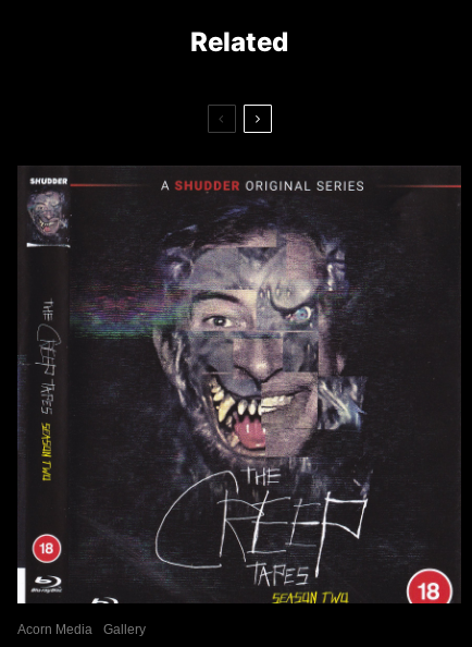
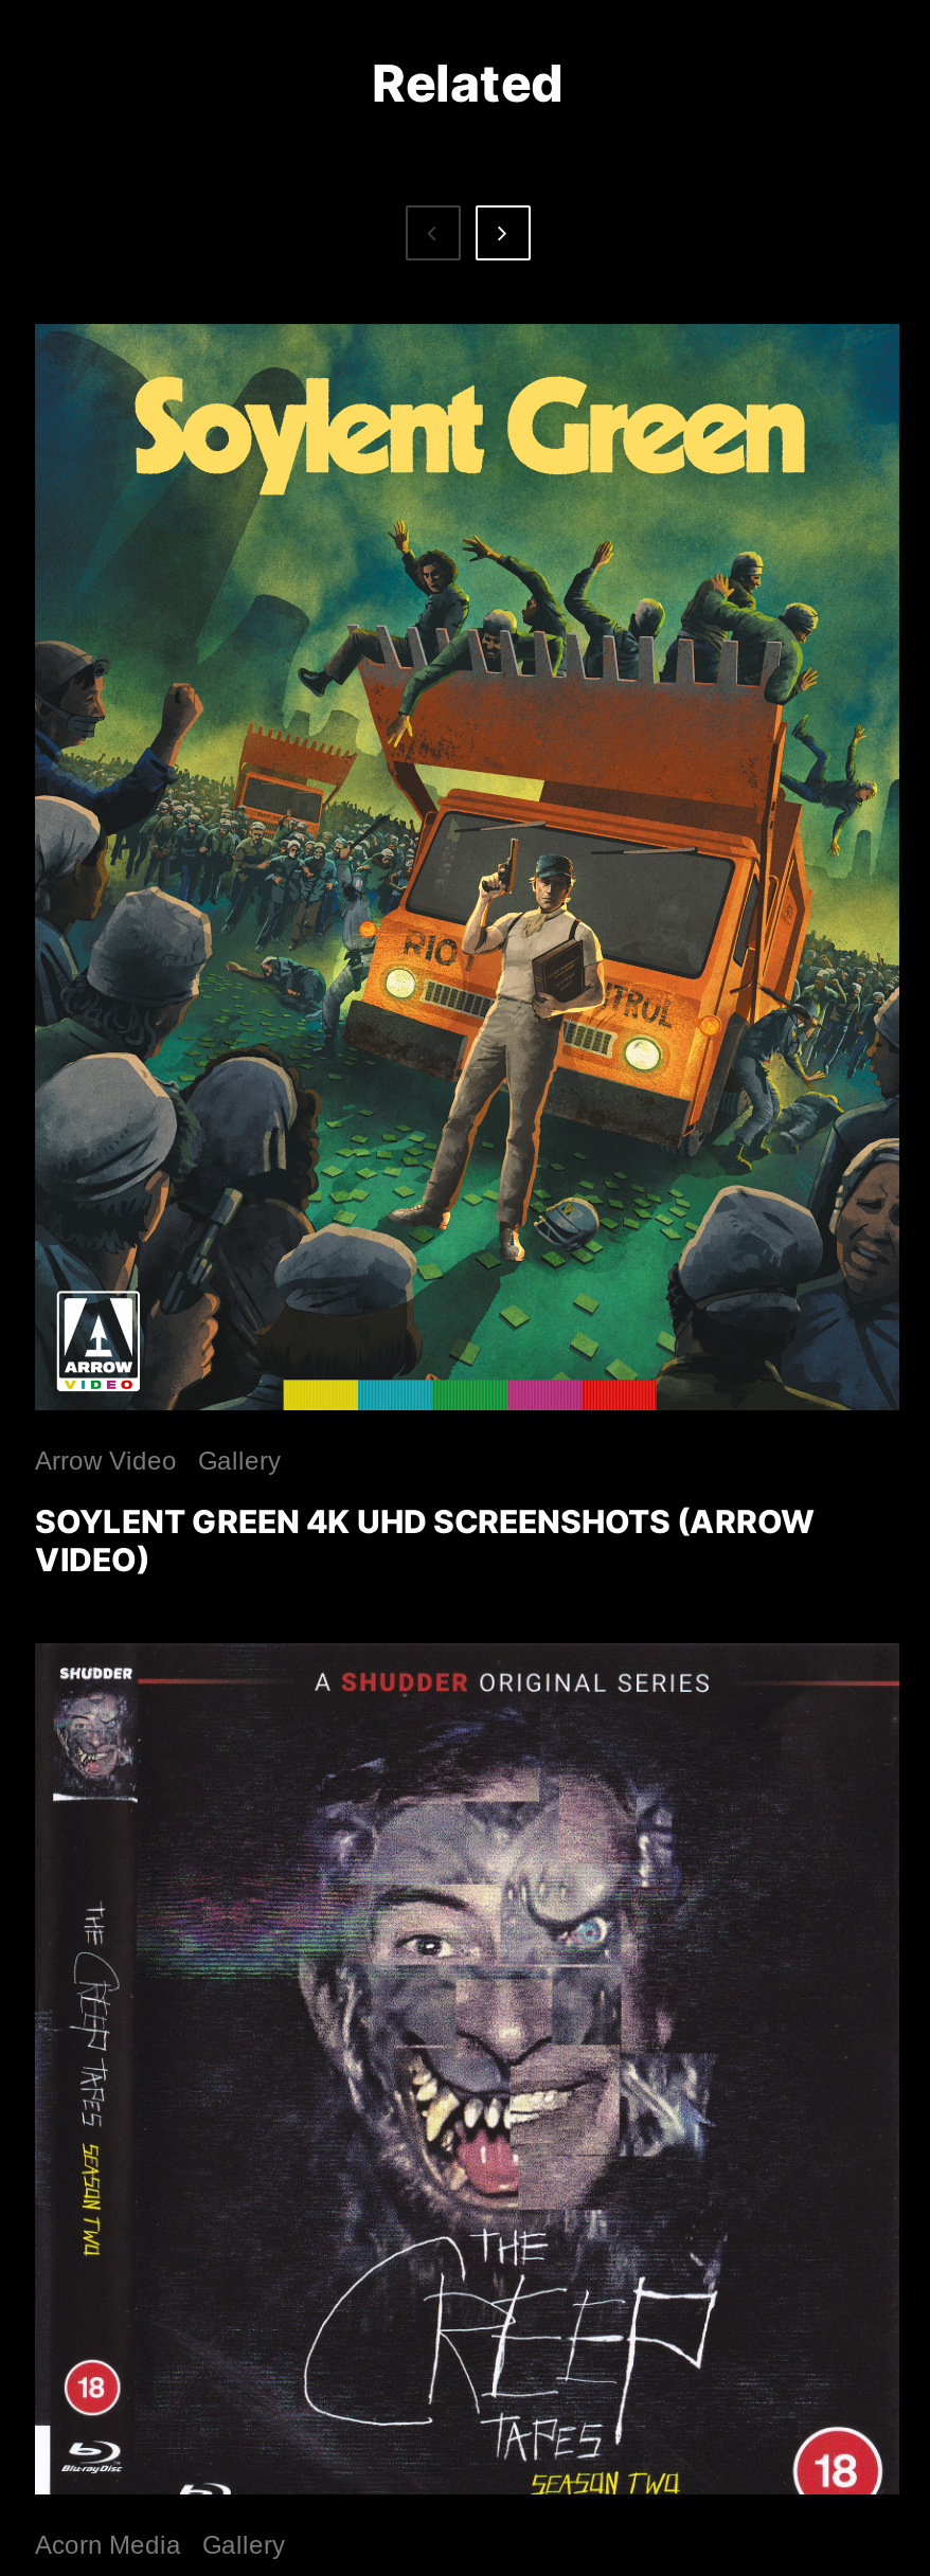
+ [image]
+ Arrow Video
+ Gallery
+ SOYLENT GREEN 4K UHD SCREENSHOTS (ARROW
+ VIDEO)
